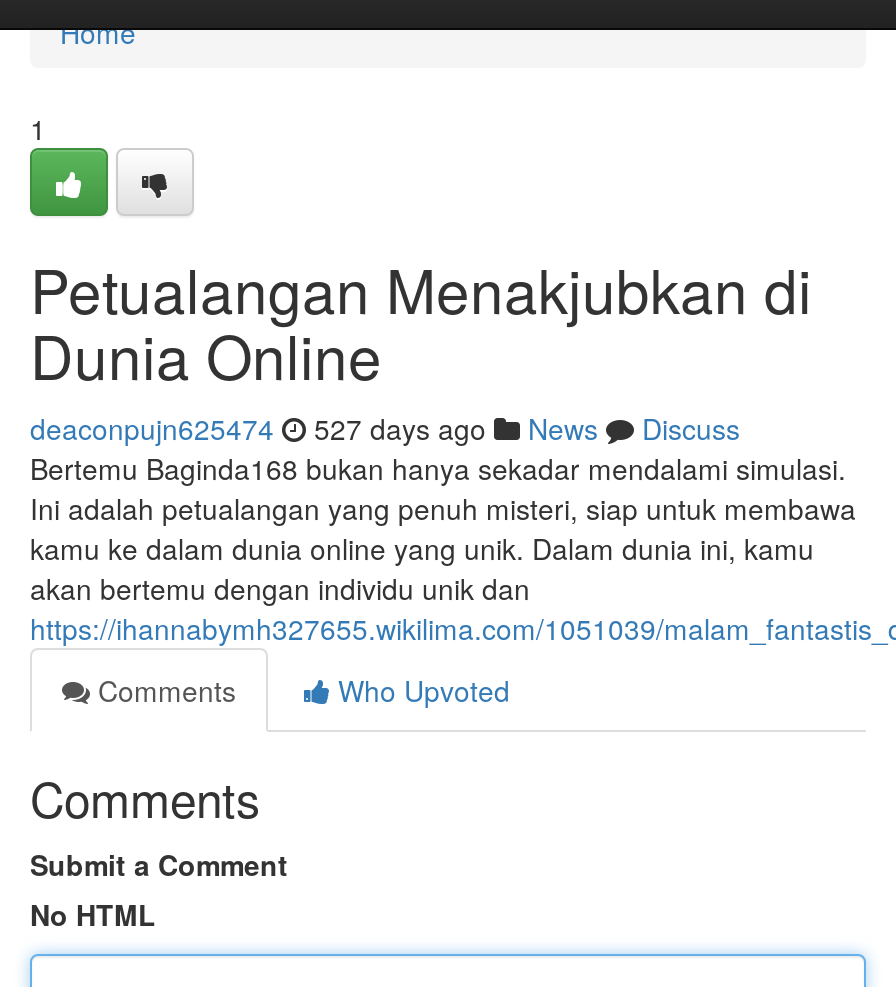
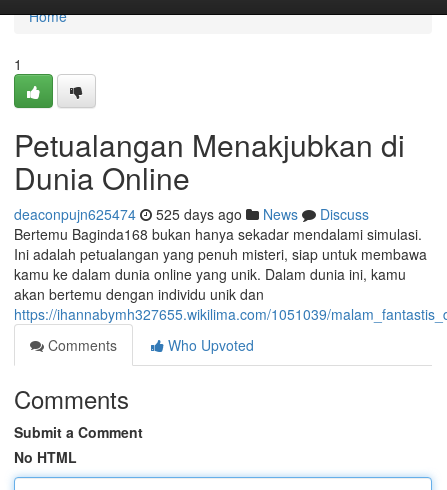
- deaconpujn625474 527 days ago News Discuss
+ deaconpujn625474 525 days ago News Discuss
